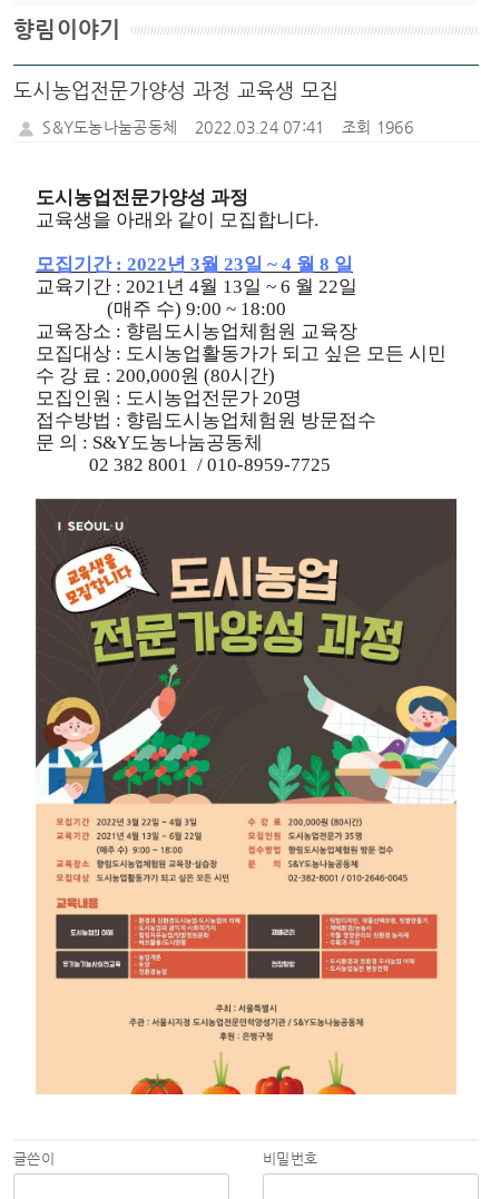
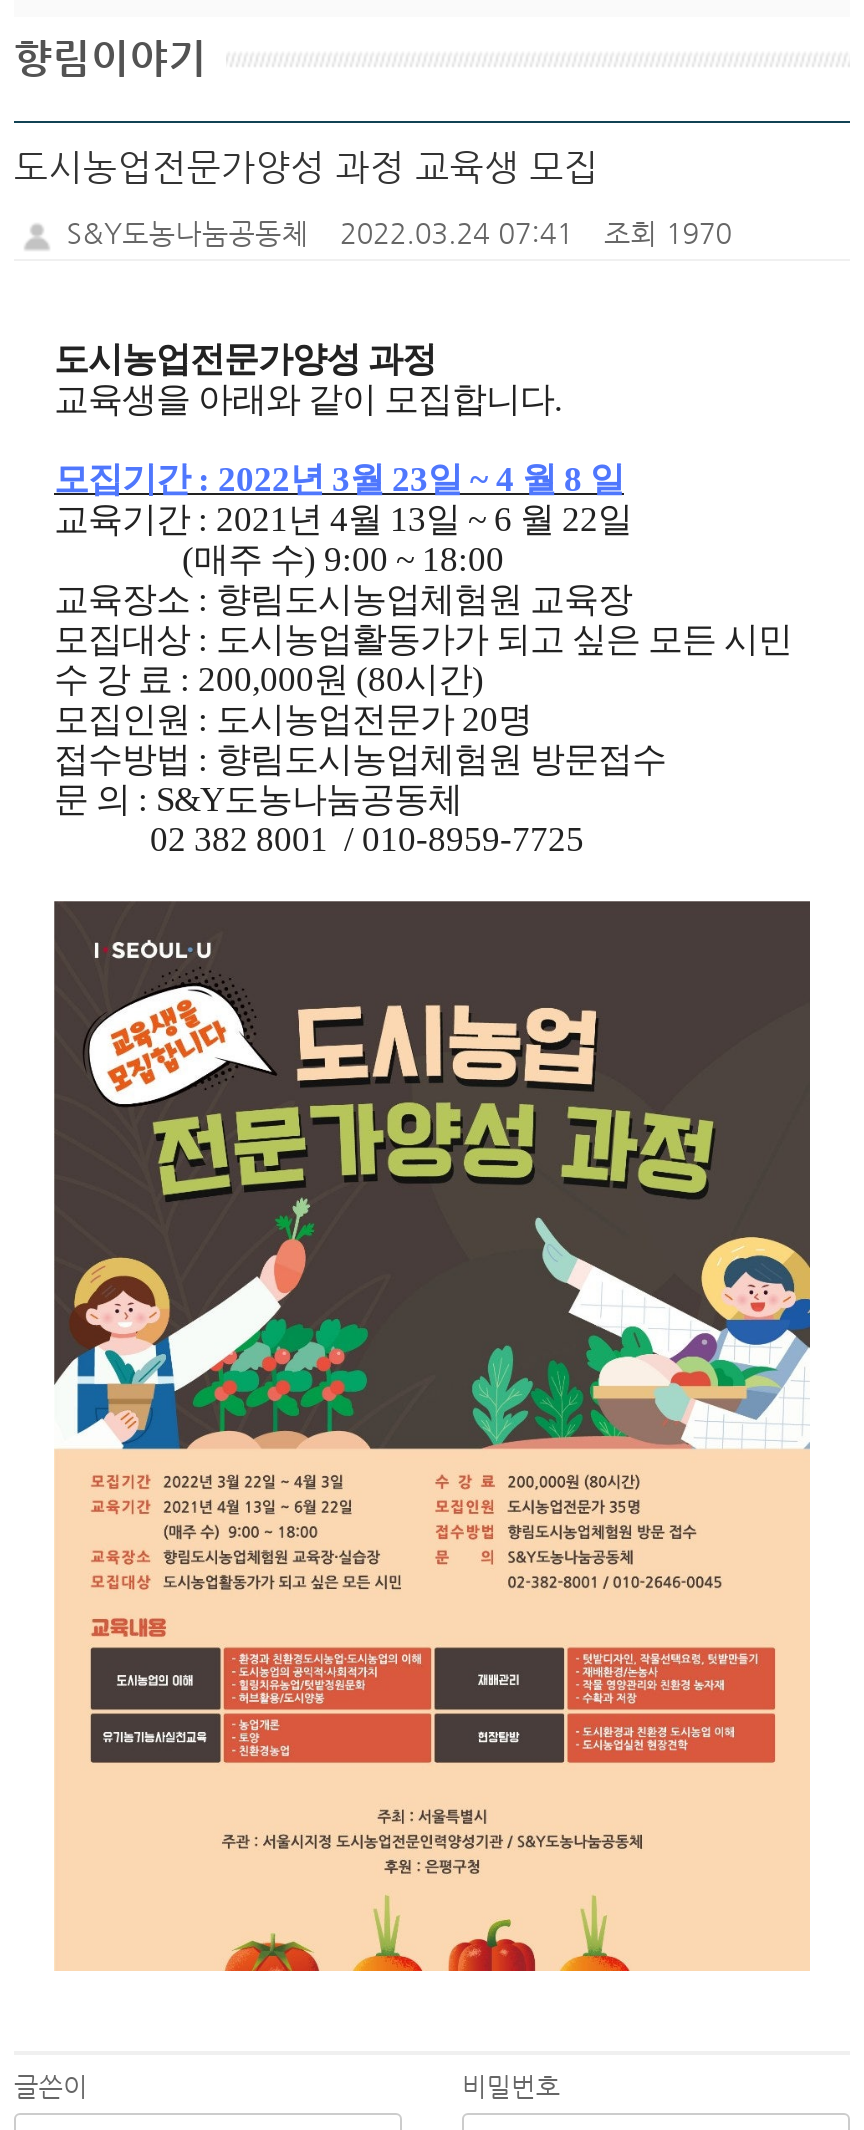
- 조회 1966
+ 조회 1970
